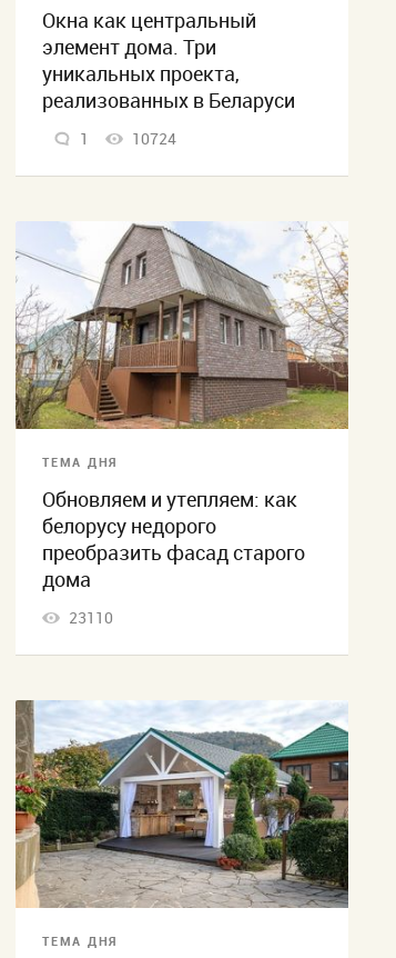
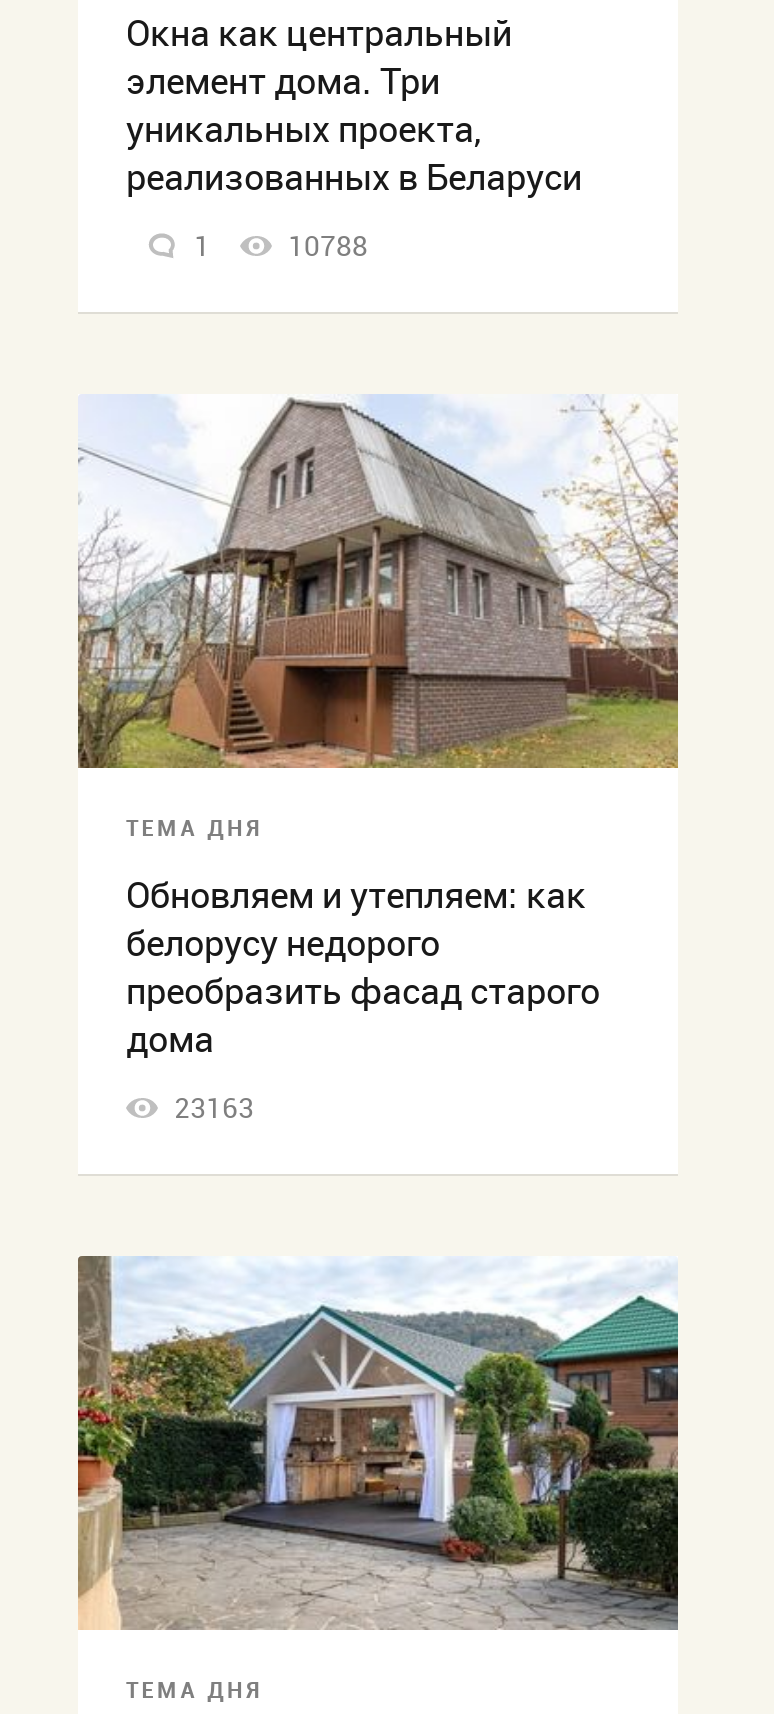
- 10724
+ 10788

- 23110
+ 23163
